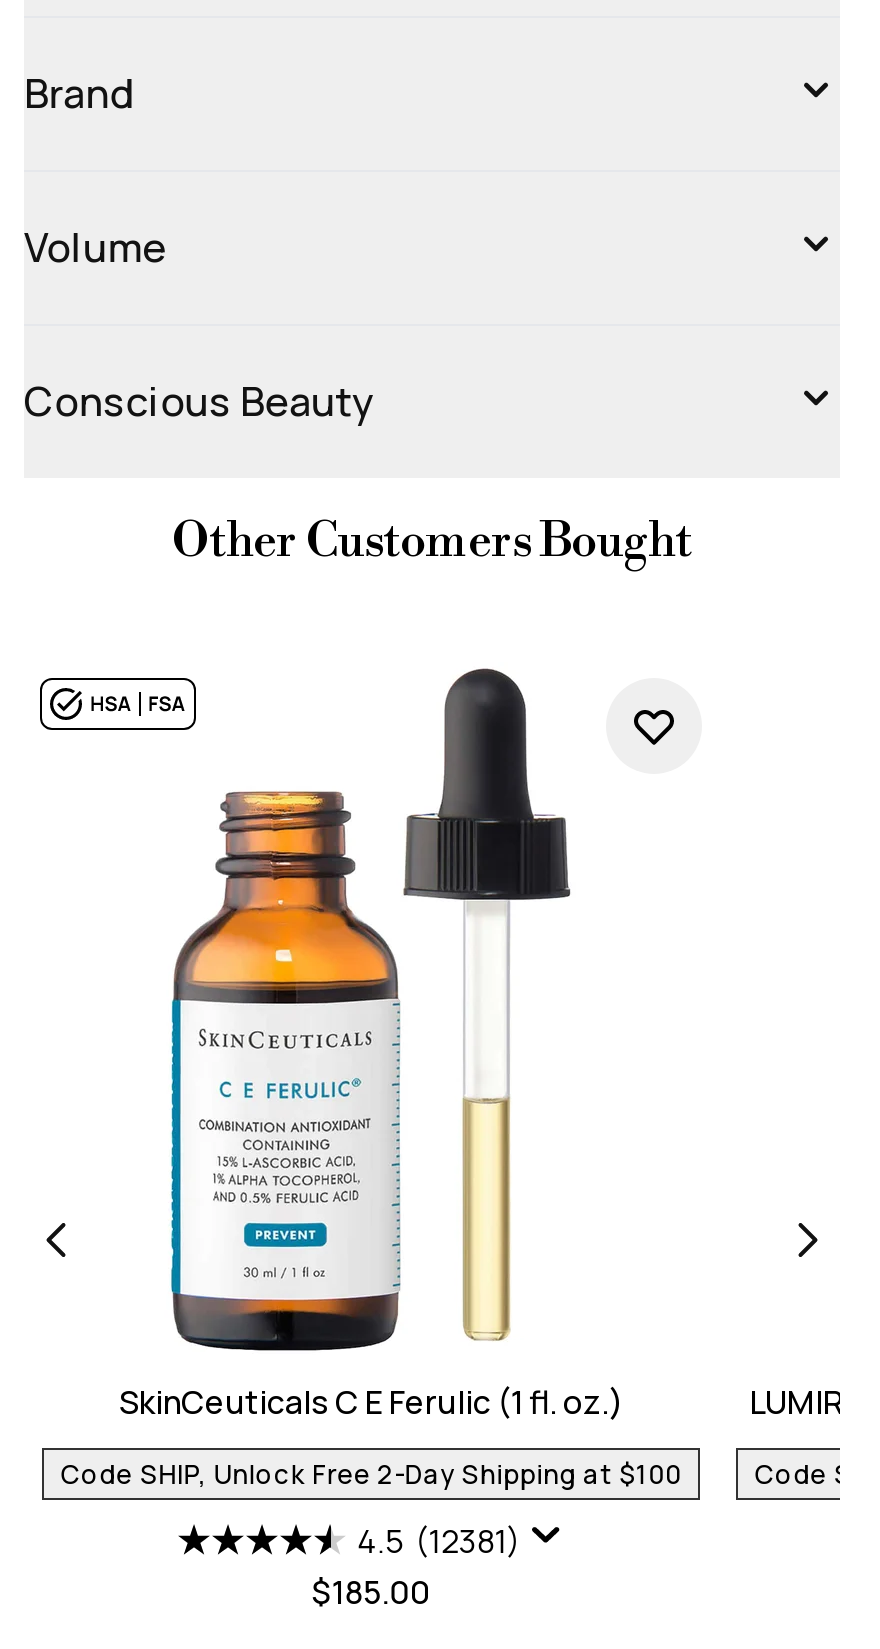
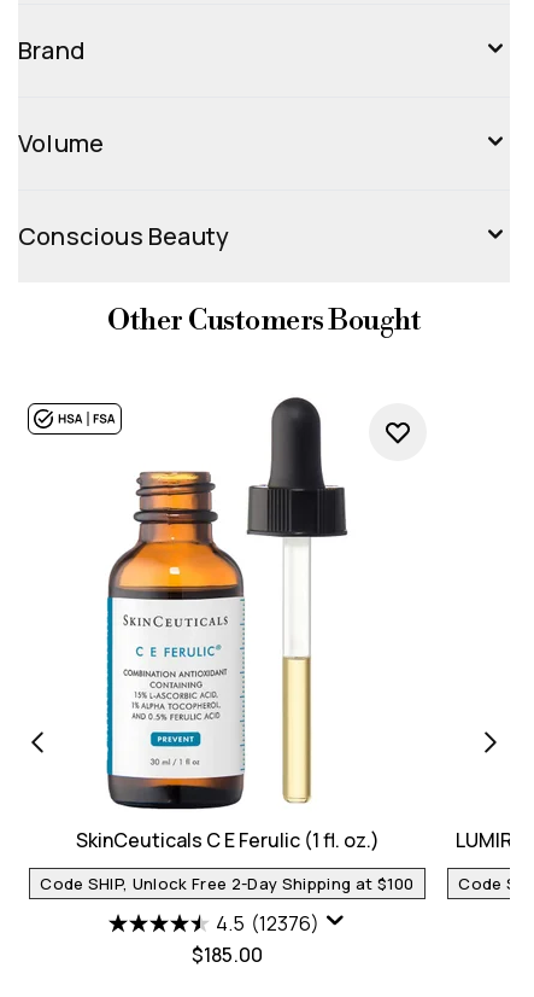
- 4.5 (12381)
+ 4.5 (12376)
